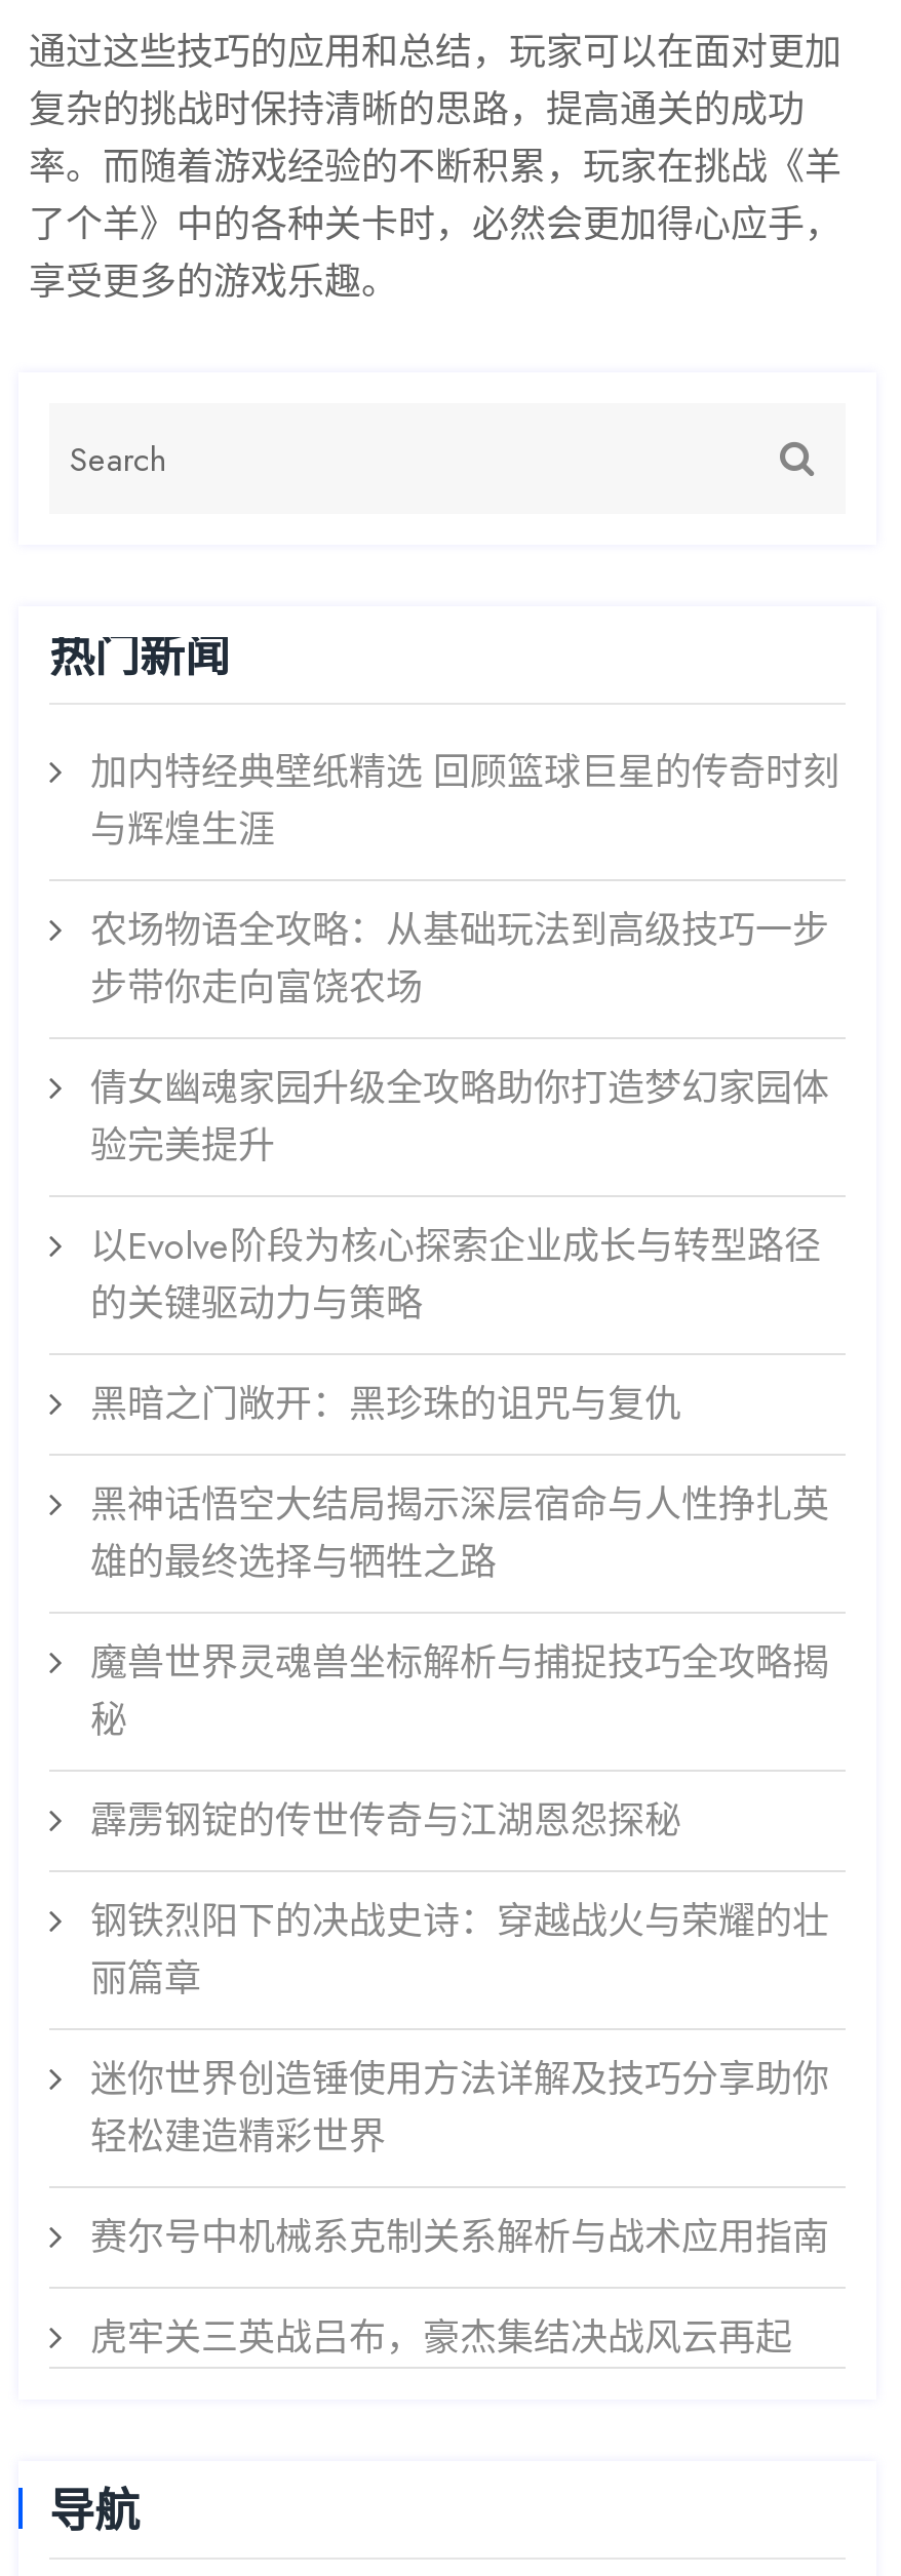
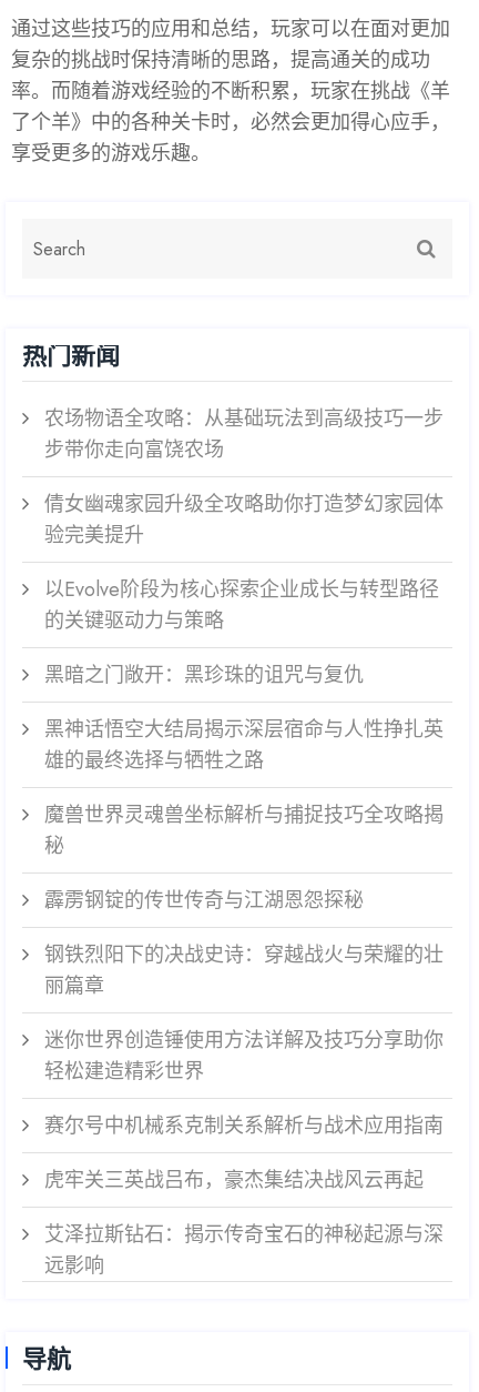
- 加内特经典壁纸精选 回顾篮球巨星的传奇时刻
- 与辉煌生涯

moved up: 农场物语全攻略：从基础玩法到高级技巧一步 | 步带你走向富饶农场 | 倩女幽魂家园升级全攻略助你打造梦幻家园体 | ... | 赛尔号中机械系克制关系解析与战术应用指南 | 虎牢关三英战吕布，豪杰集结决战风云再起

+ 艾泽拉斯钻石：揭示传奇宝石的神秘起源与深
+ 远影响
